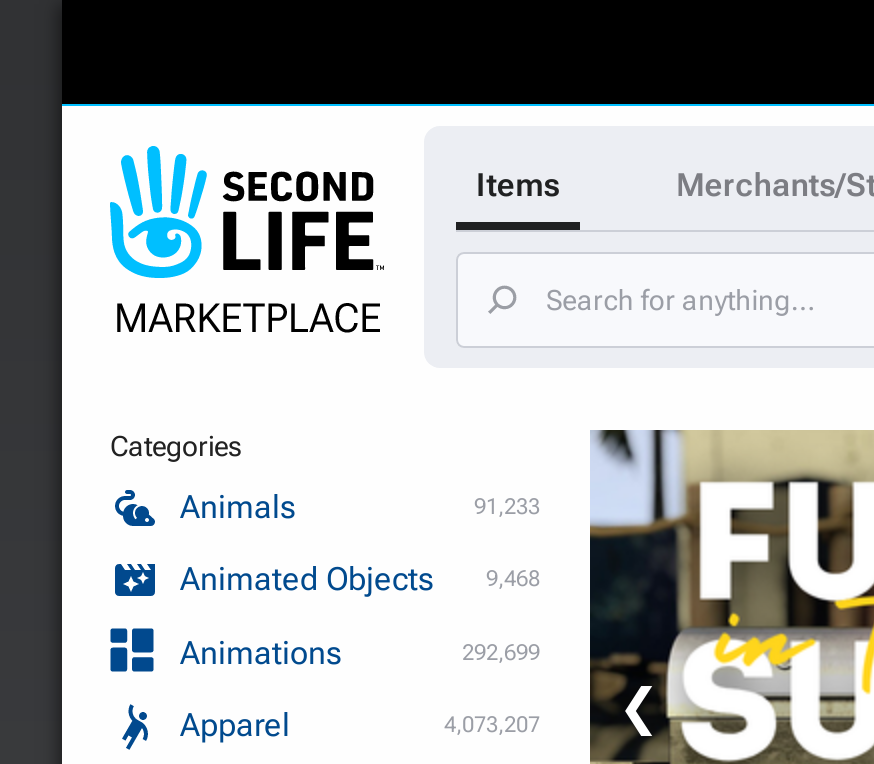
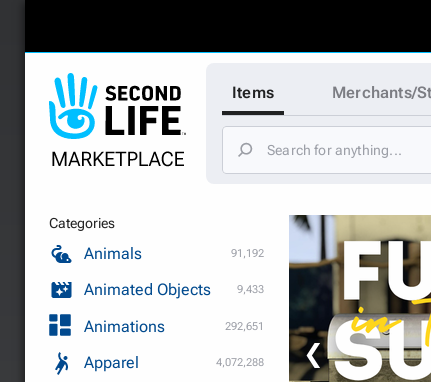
- 91,233
+ 91,192

- Animated Objects 9,468
+ Animated Objects 9,433

- 292,699
+ 292,651

- 4,073,207
+ 4,072,288
